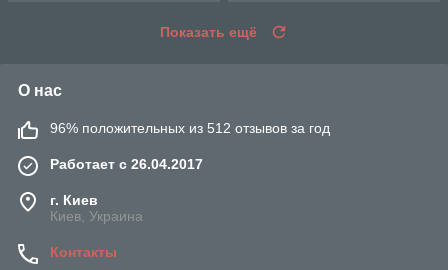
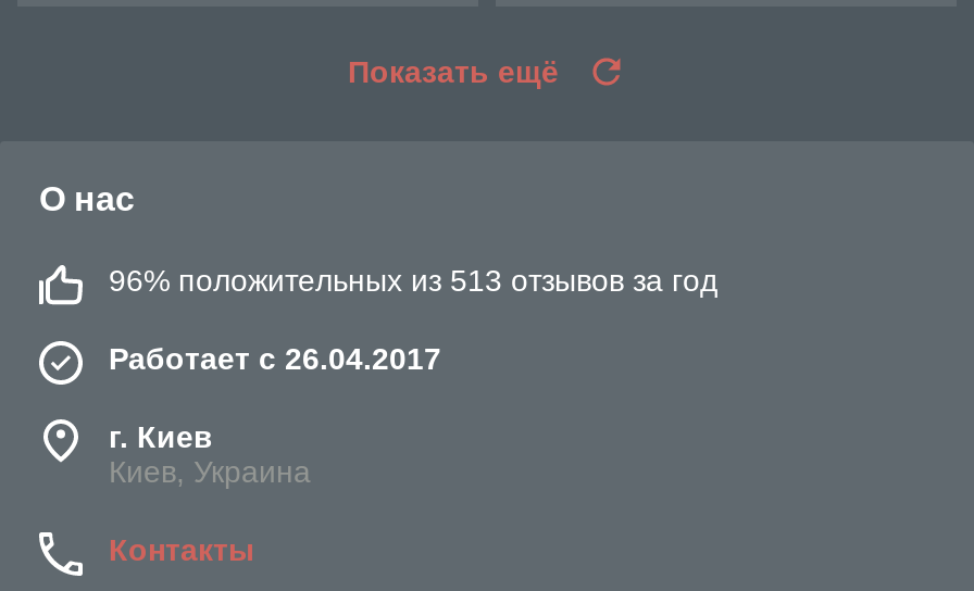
- 96% положительных из 512 отзывов за год
+ 96% положительных из 513 отзывов за год
